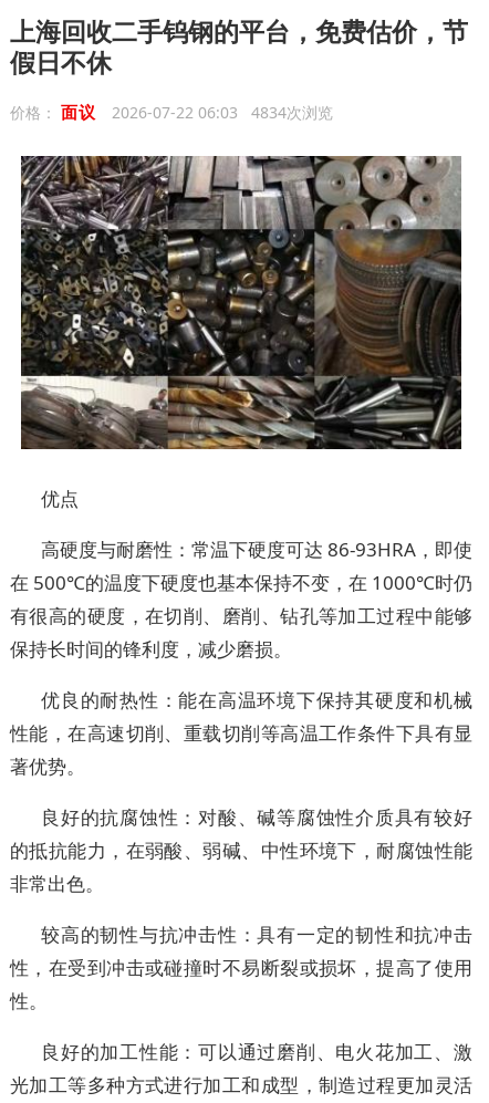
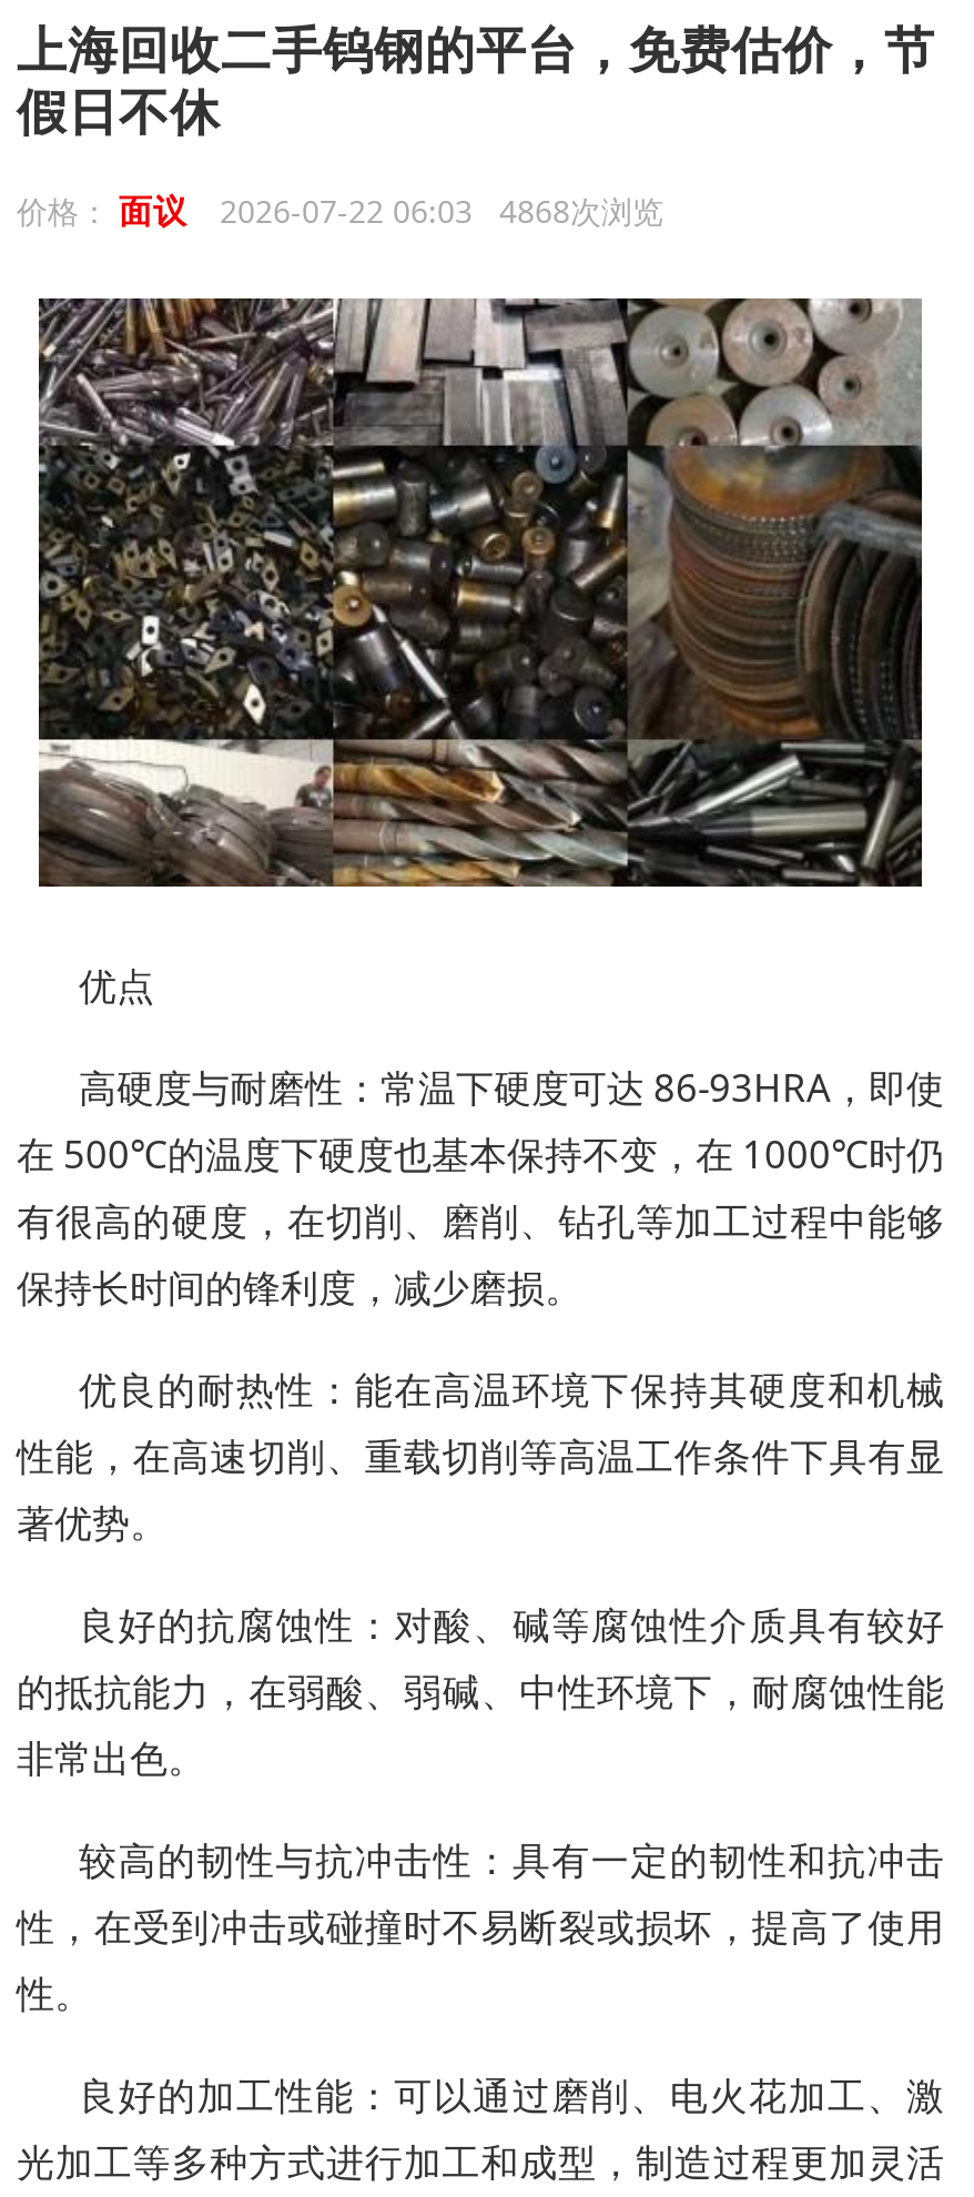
- 价格：面议 2026-07-22 06:03 4834次浏览
+ 价格：面议 2026-07-22 06:03 4868次浏览
